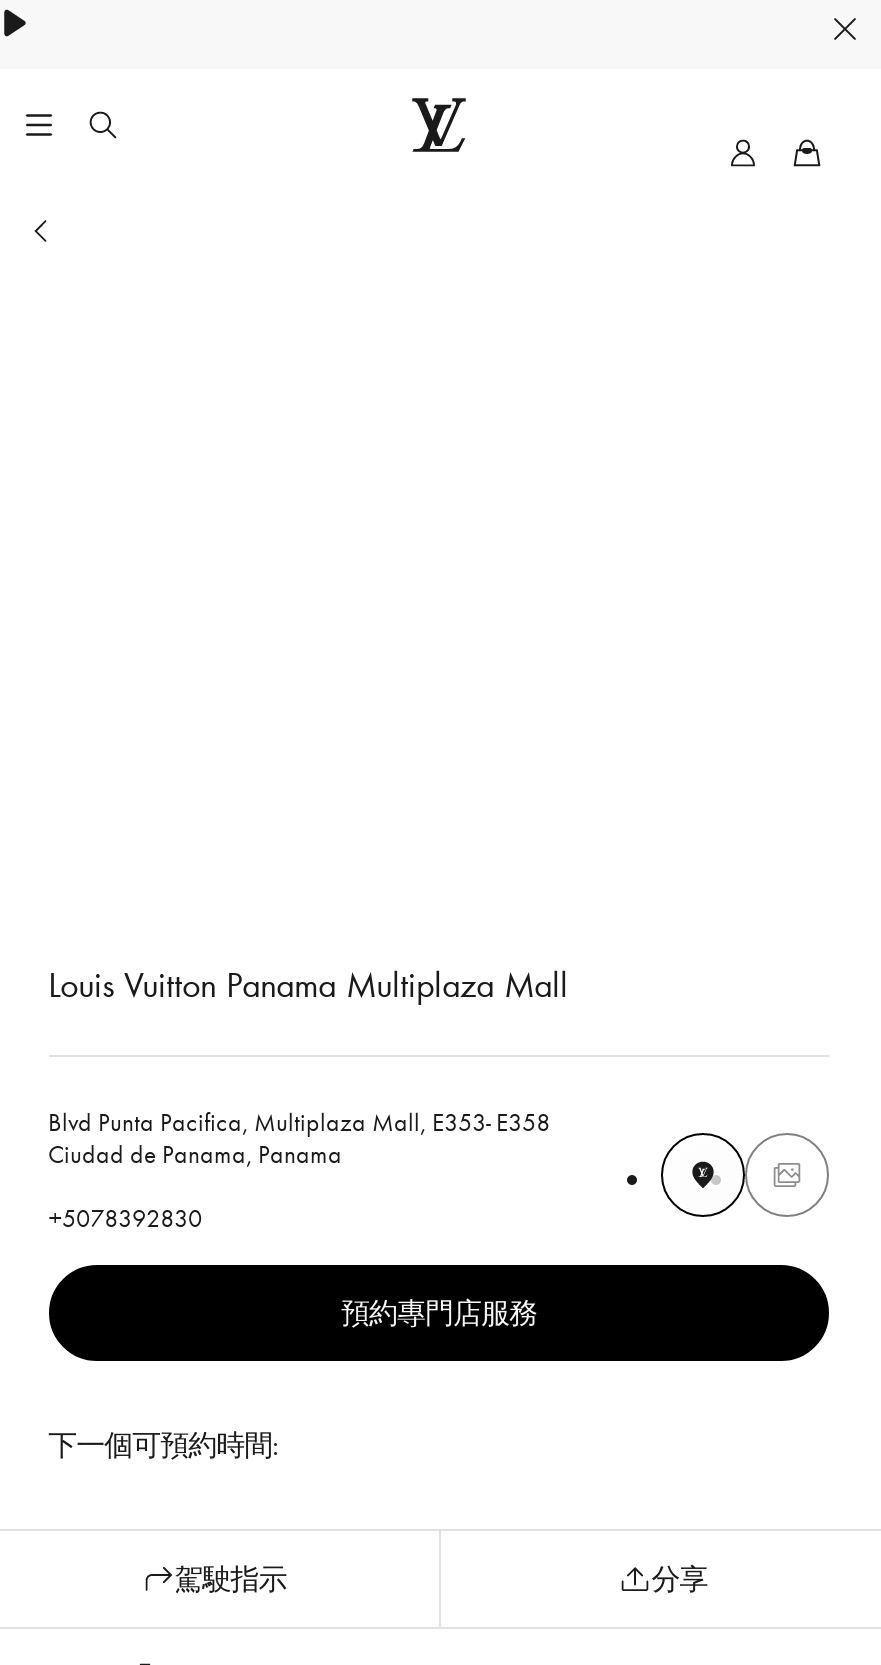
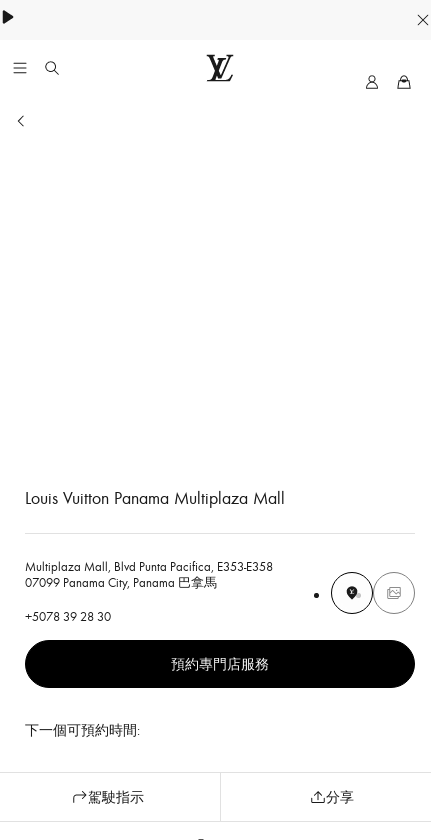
- Blvd Punta Pacifica, Multiplaza Mall, E353- E358
- Ciudad de Panama, Panama
+ Multiplaza Mall, Blvd Punta Pacifica, E353-E358
+ 07099 Panama City, Panama 巴拿馬

- +5078392830
+ +5078 39 28 30
